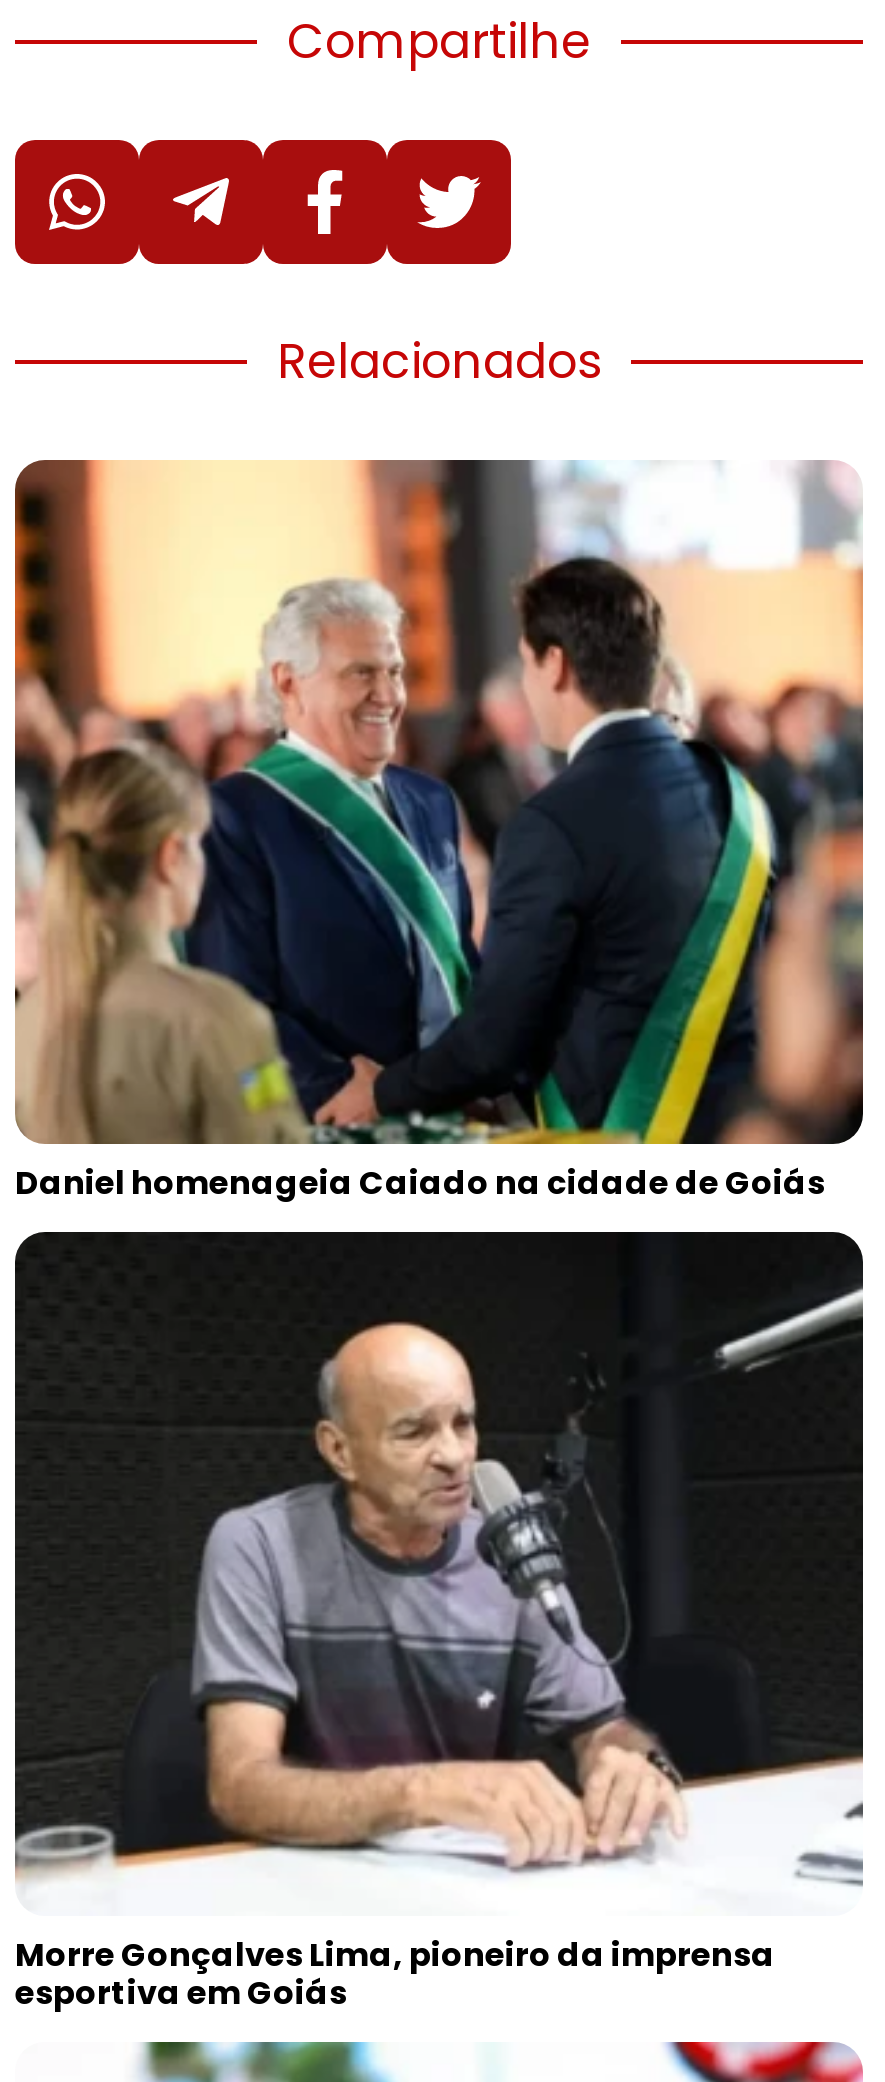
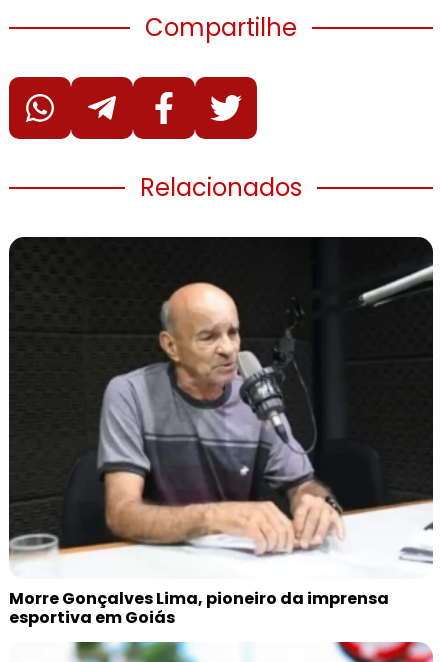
- [image]
- Daniel homenageia Caiado na cidade de Goiás
